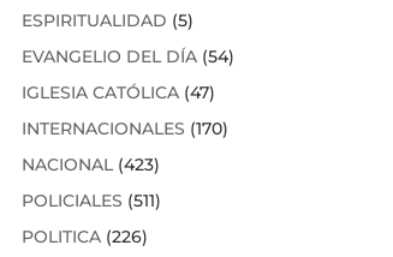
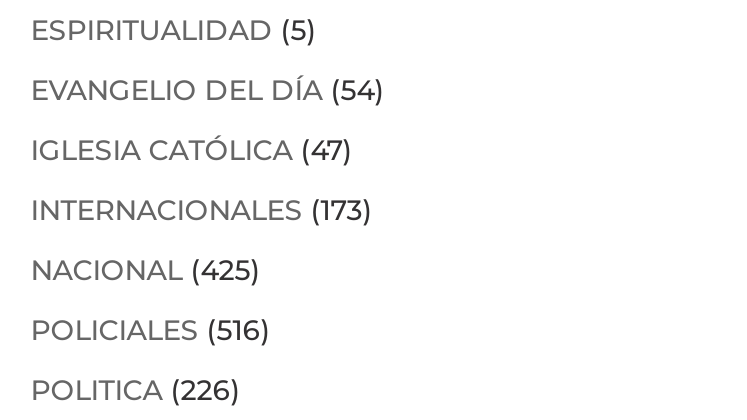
- INTERNACIONALES (170)
+ INTERNACIONALES (173)

- NACIONAL (423)
+ NACIONAL (425)

- POLICIALES (511)
+ POLICIALES (516)
